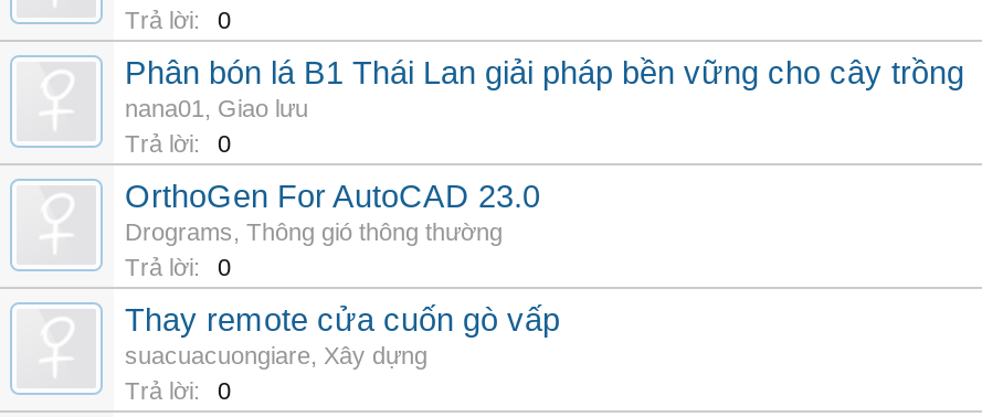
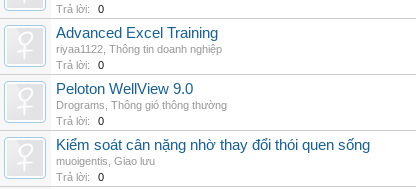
- Phân bón lá B1 Thái Lan giải pháp bền vững cho cây trồng
- nana01, Giao lưu
+ Advanced Excel Training
+ riyaa1122, Thông tin doanh nghiệp

- OrthoGen For AutoCAD 23.0
+ Peloton WellView 9.0

- Thay remote cửa cuốn gò vấp
- suacuacuongiare, Xây dựng
+ Kiểm soát cân nặng nhờ thay đổi thói quen sống
+ muoigentis, Giao lưu
